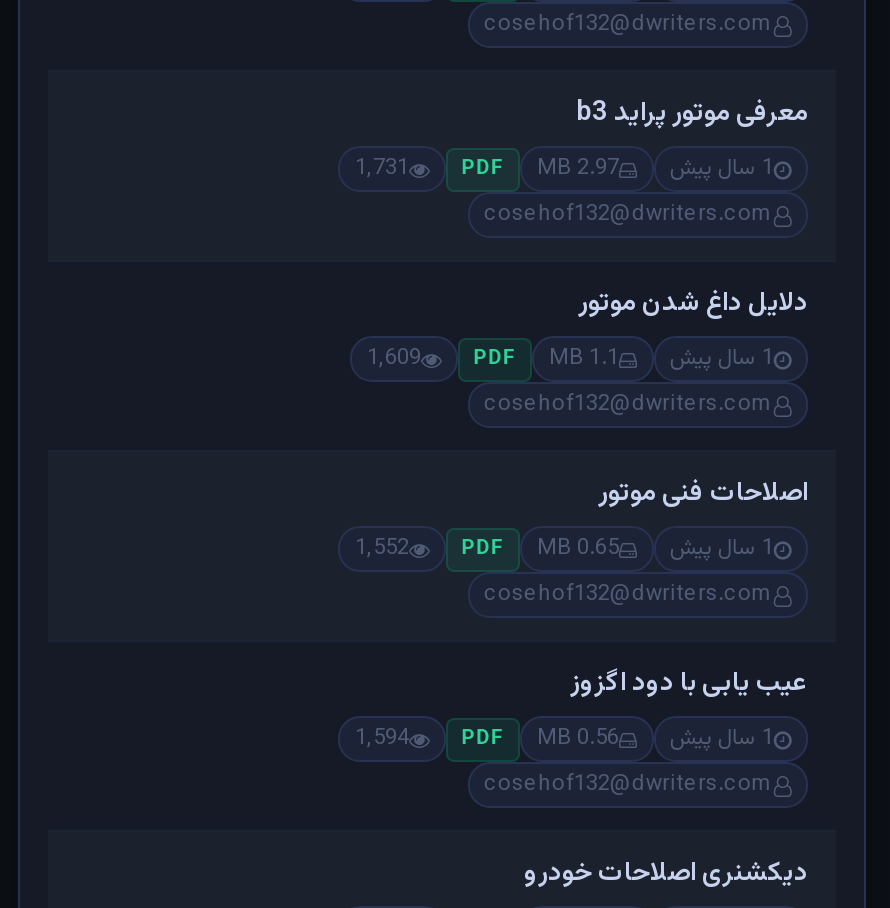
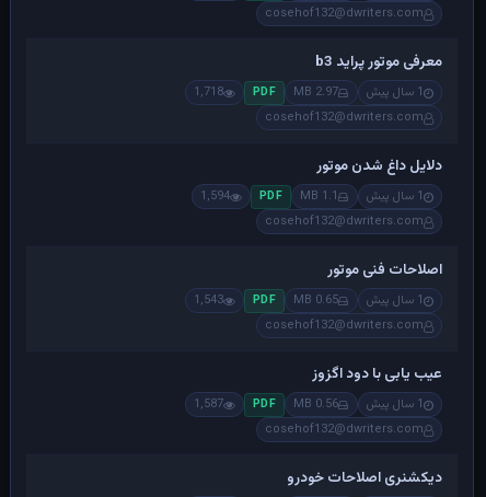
- 1,731 PDF
+ 1,718 PDF

- 1,609 PDF
+ 1,594 PDF

- 1,552 PDF
+ 1,543 PDF

- 1,594 PDF
+ 1,587 PDF
